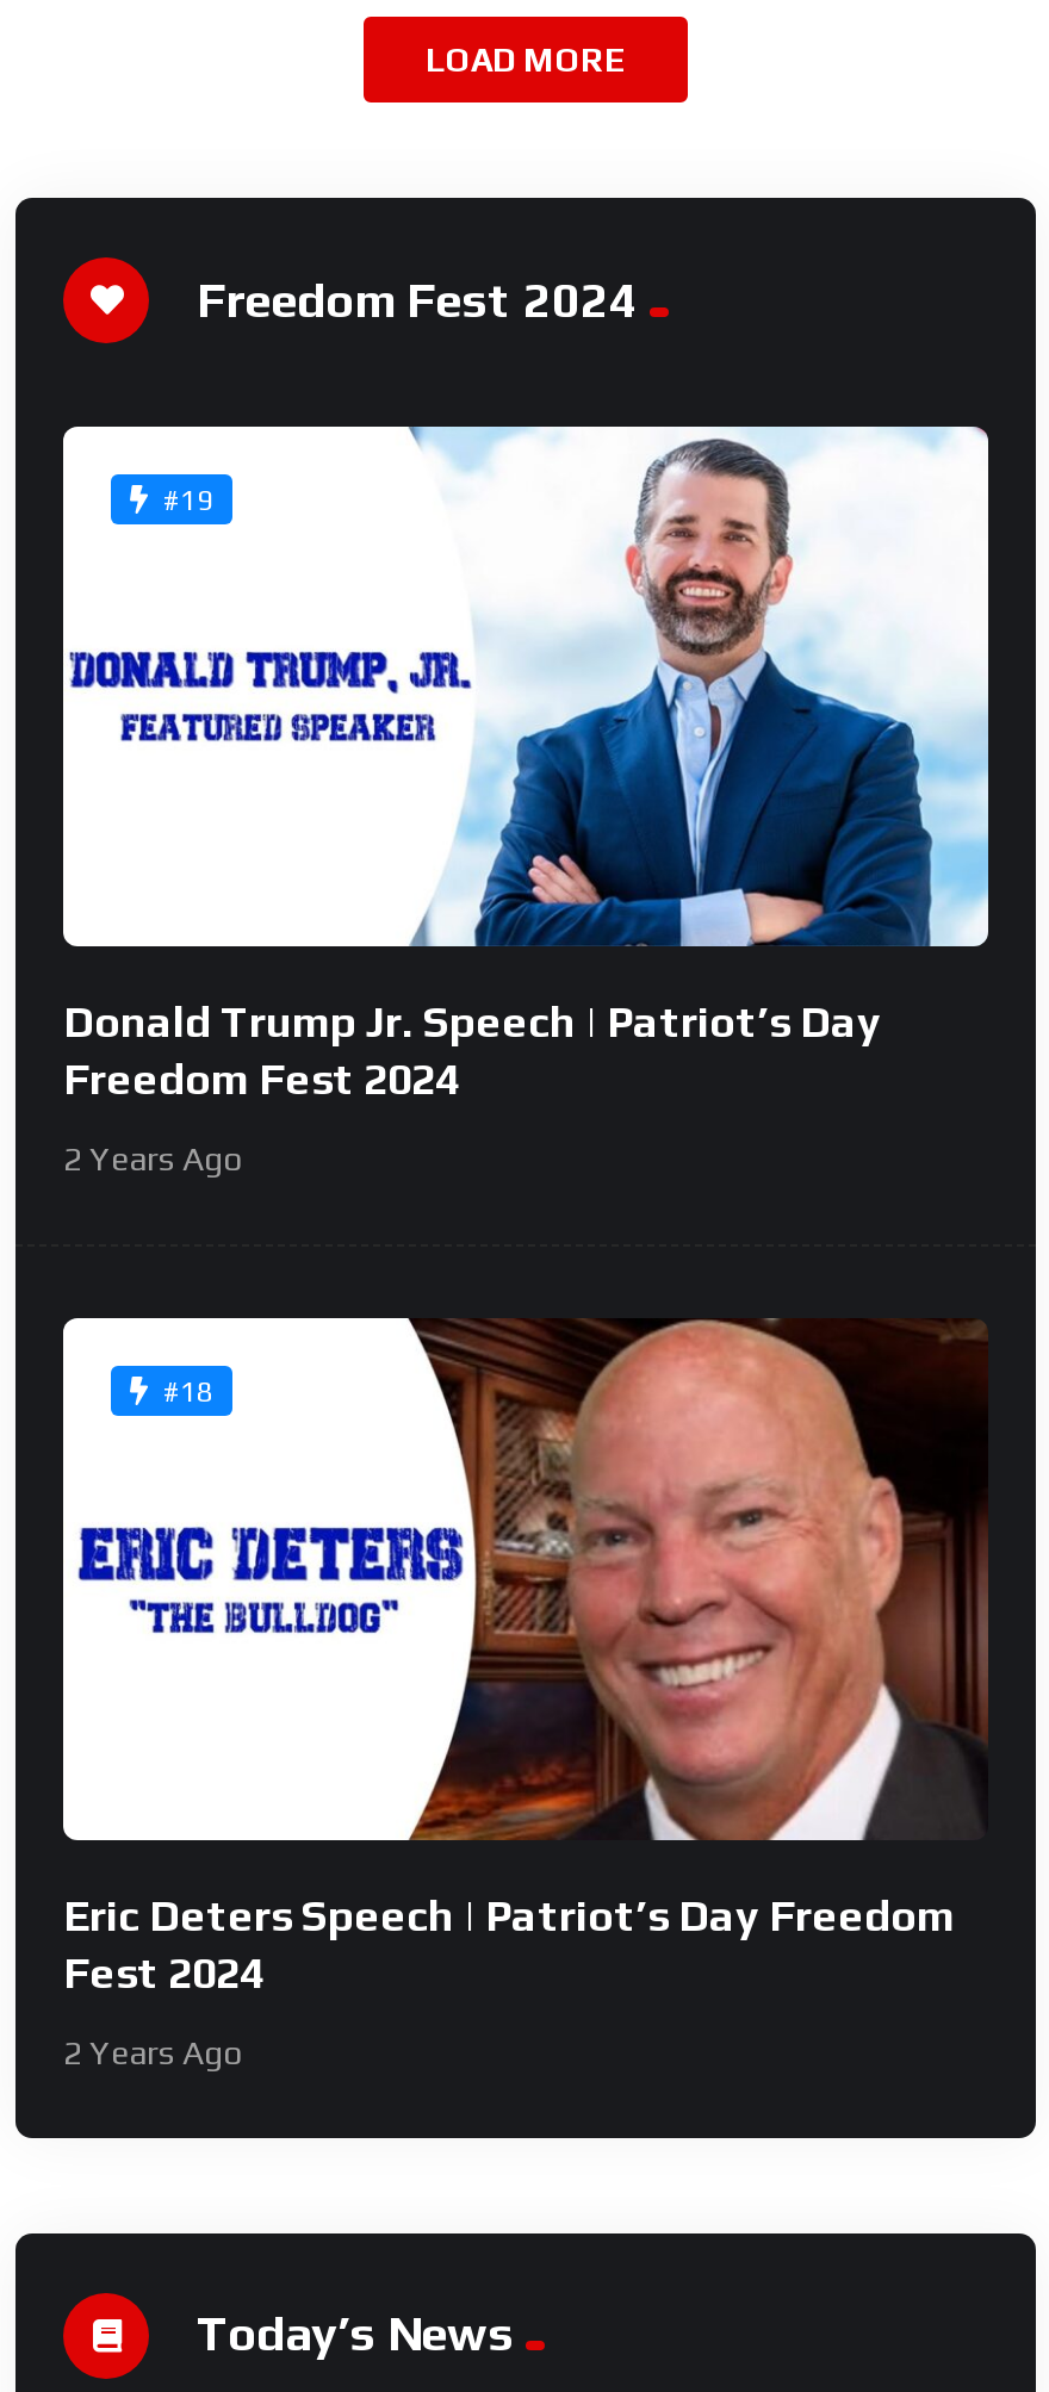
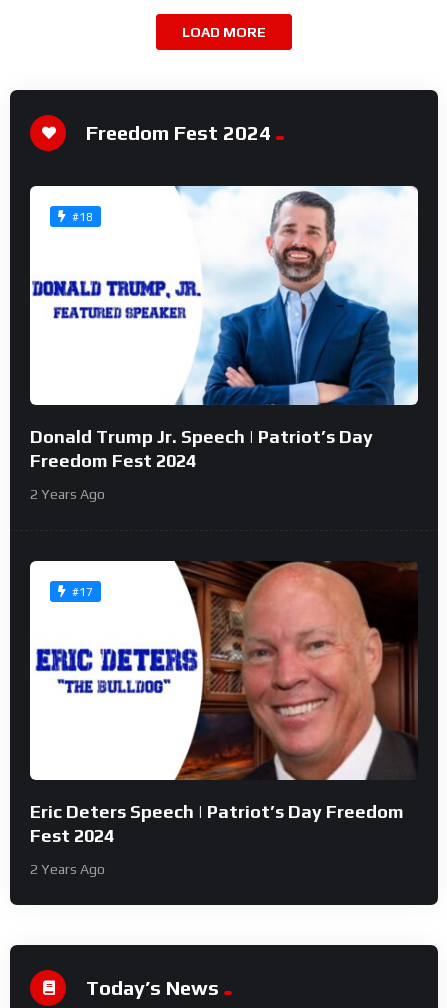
- #19
+ #18

- #18
+ #17
